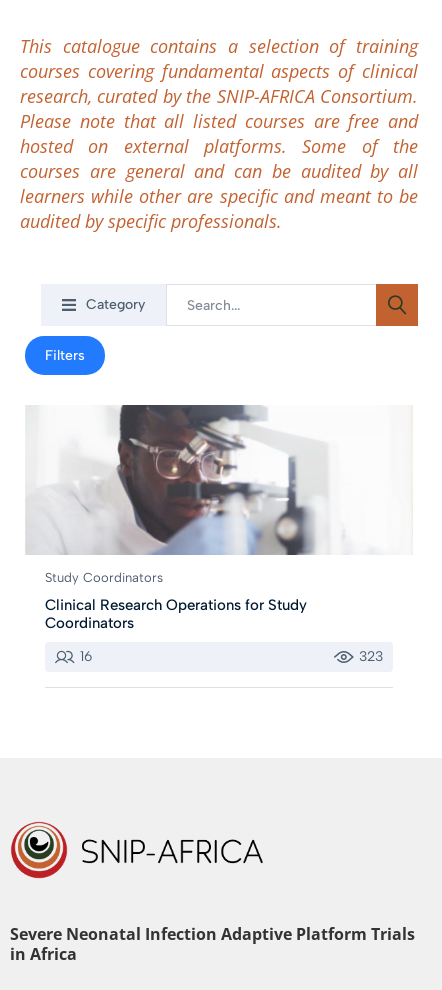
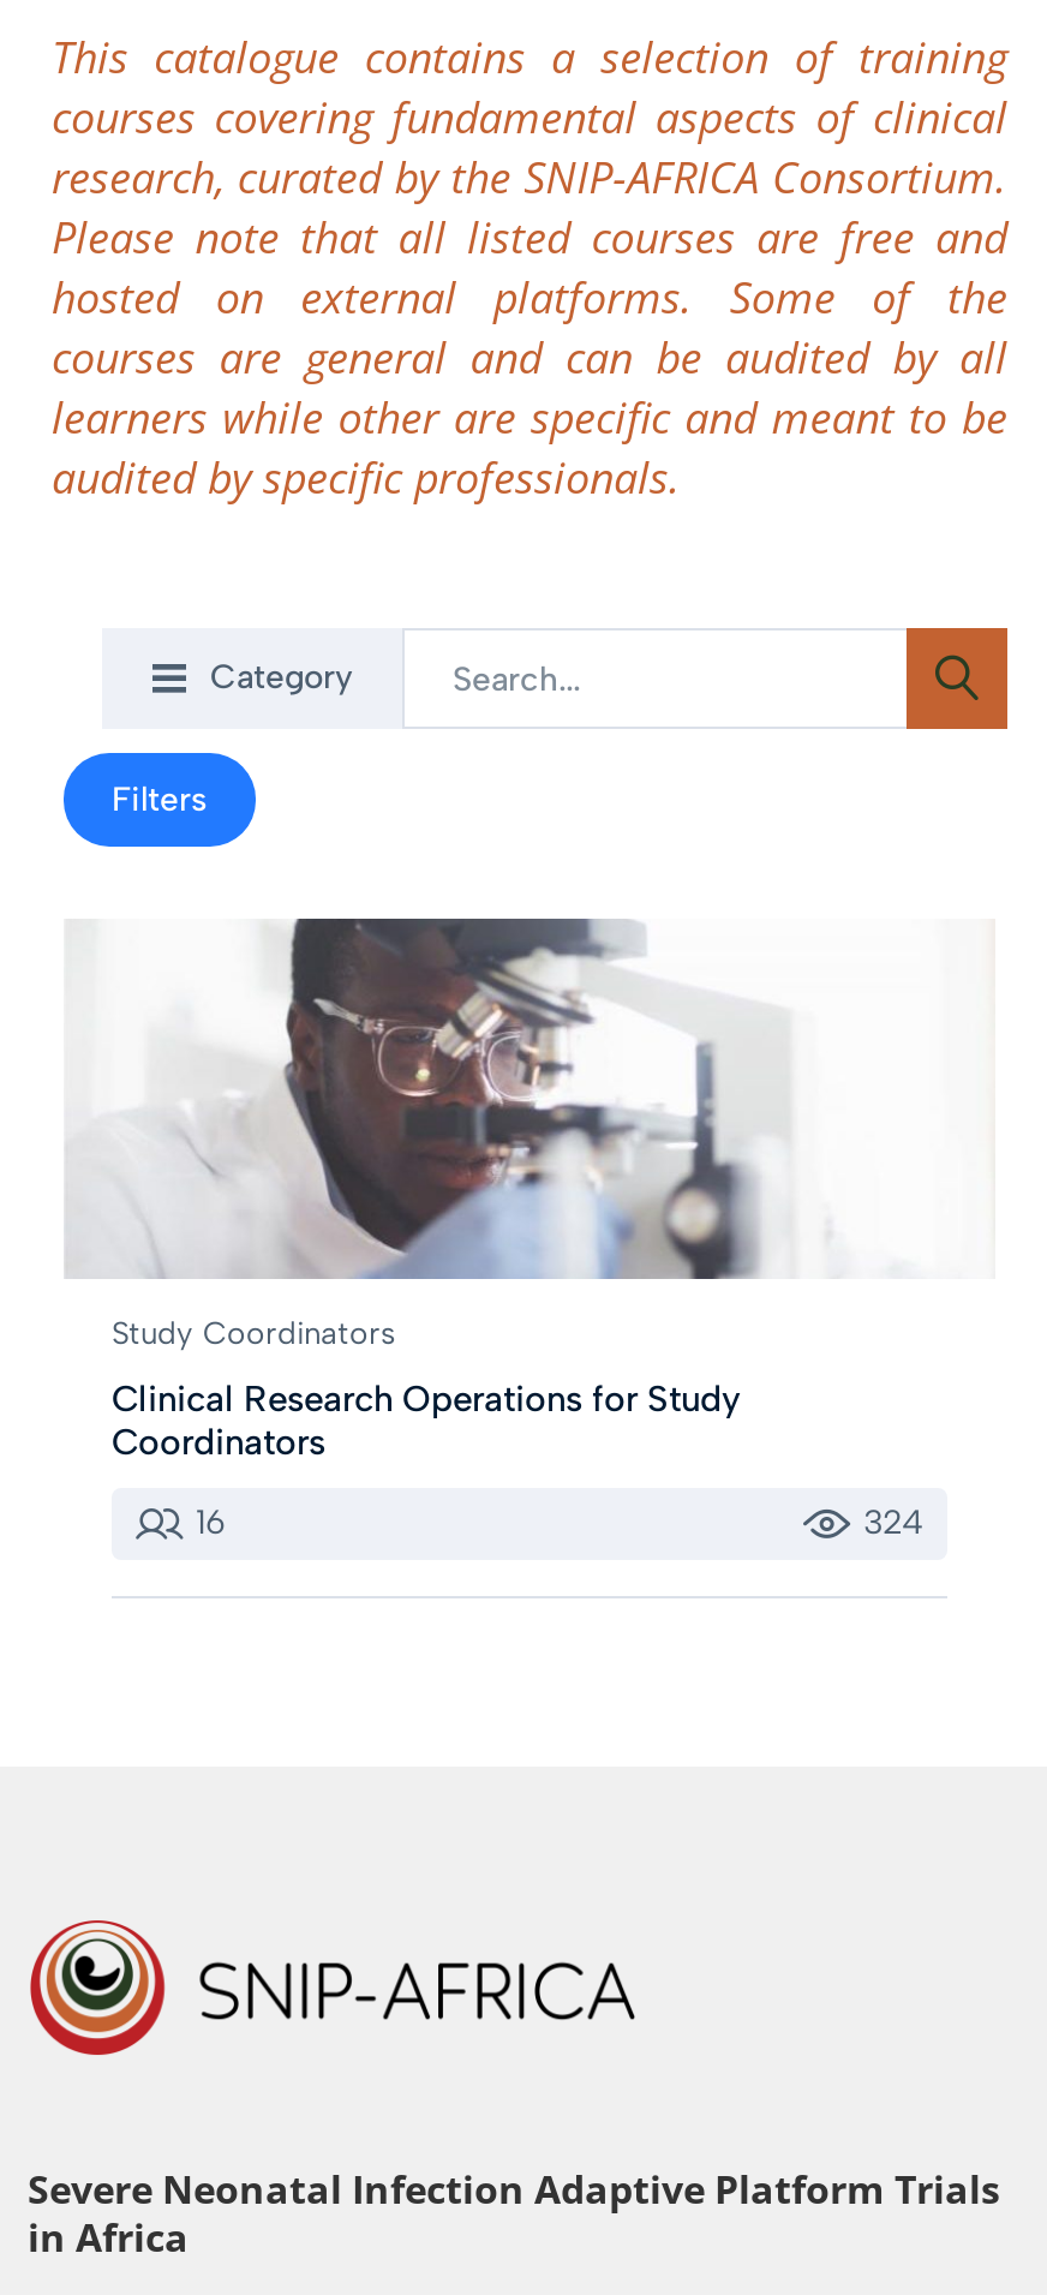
- 323
+ 324
